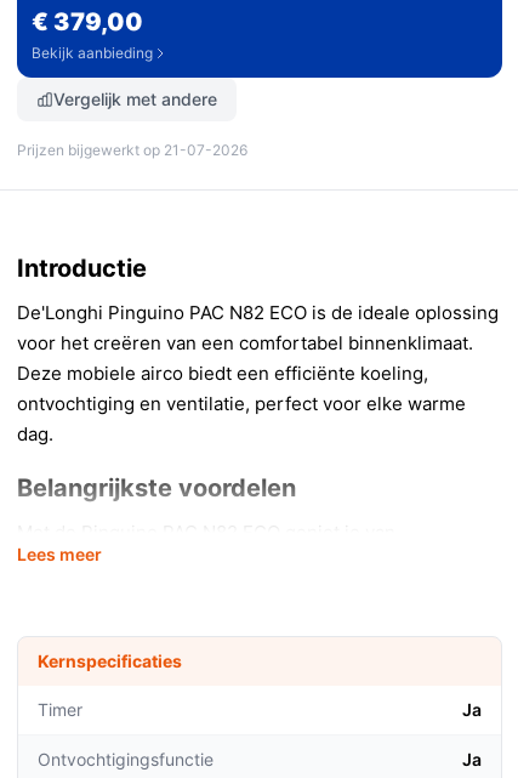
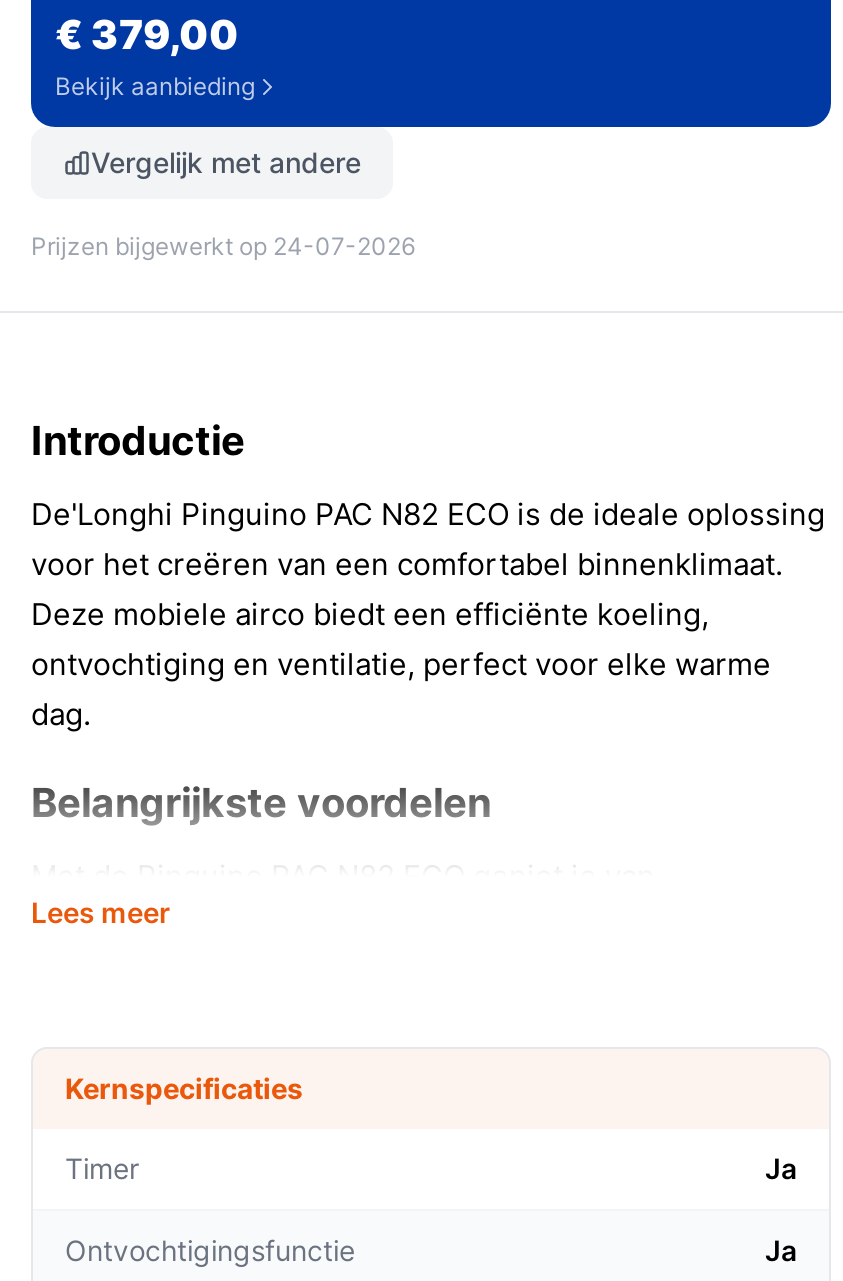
- Prijzen bijgewerkt op 21-07-2026
+ Prijzen bijgewerkt op 24-07-2026
